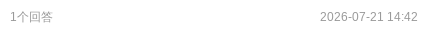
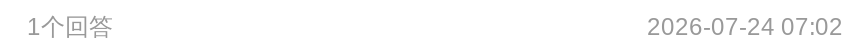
- 2026-07-21 14:42
+ 2026-07-24 07:02
